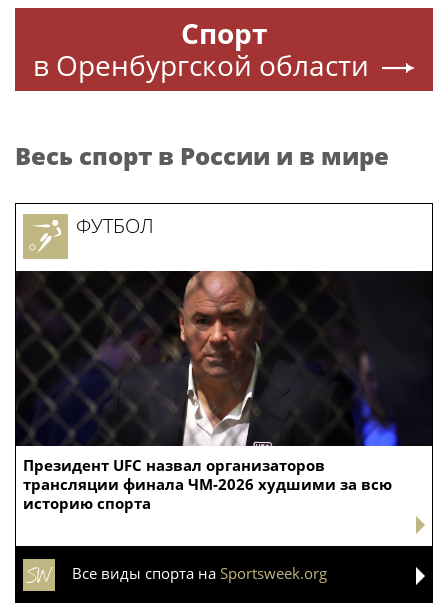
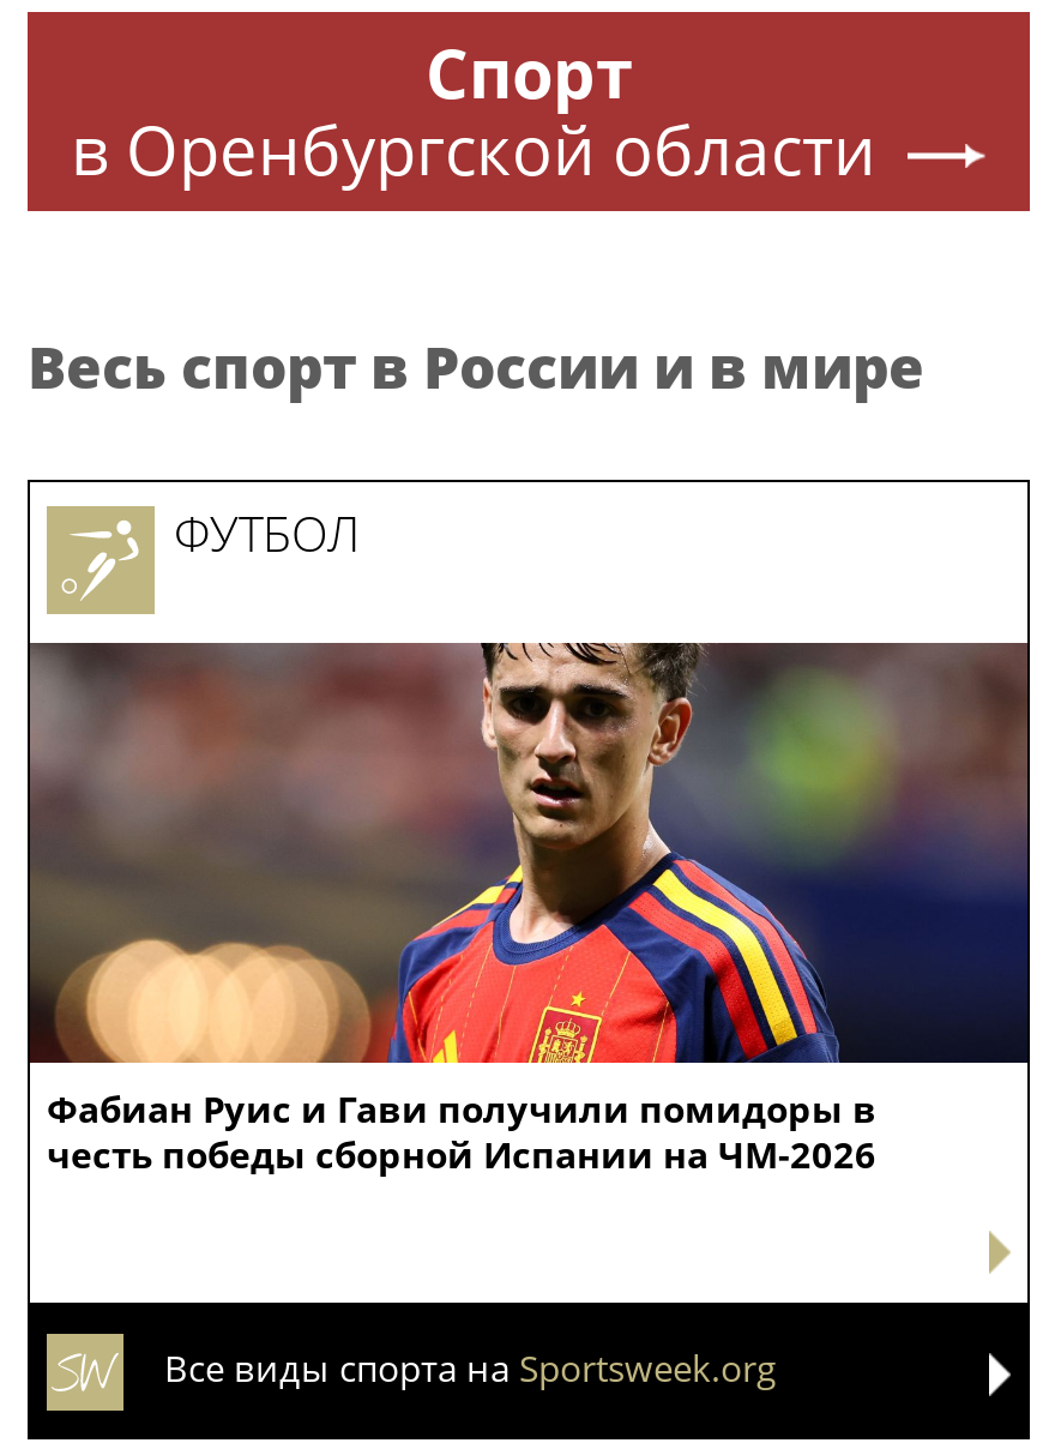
- [image]
- Президент UFC назвал организаторов
- трансляции финала ЧМ-2026 худшими за всю
- историю спорта
+ [image]
+ Фабиан Руис и Гави получили помидоры в
+ честь победы сборной Испании на ЧМ-2026
